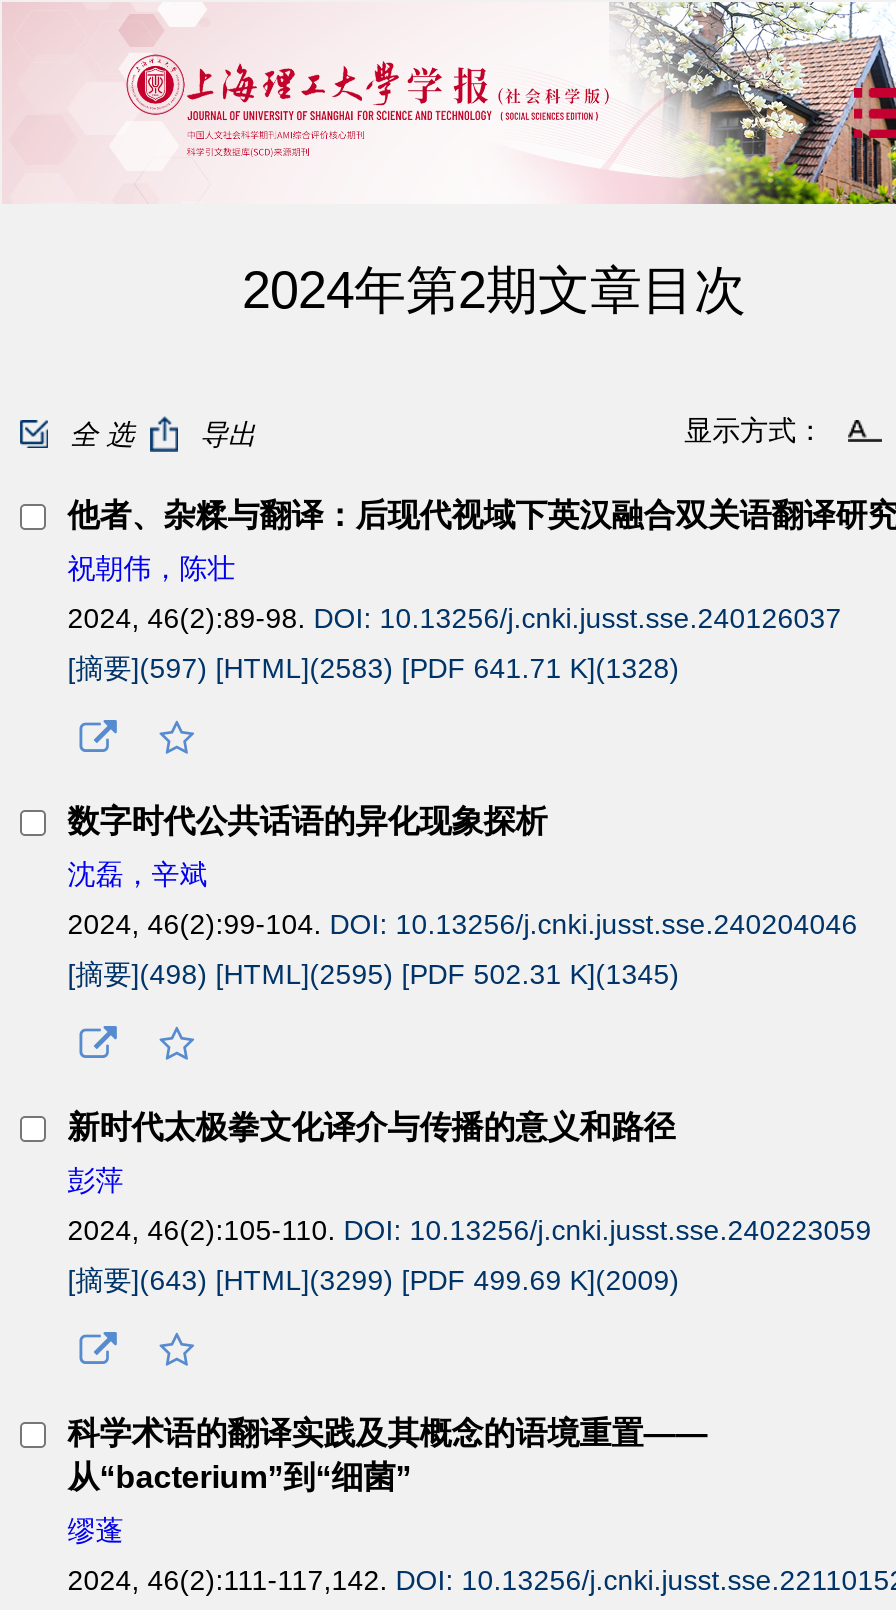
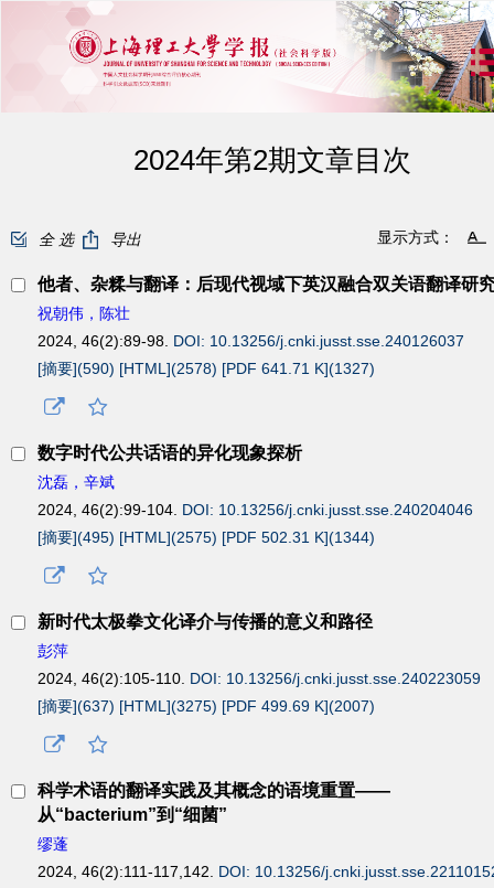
- [摘要](597) [HTML](2583) [PDF 641.71 K](1328)
+ [摘要](590) [HTML](2578) [PDF 641.71 K](1327)

- [摘要](498) [HTML](2595) [PDF 502.31 K](1345)
+ [摘要](495) [HTML](2575) [PDF 502.31 K](1344)

- [摘要](643) [HTML](3299) [PDF 499.69 K](2009)
+ [摘要](637) [HTML](3275) [PDF 499.69 K](2007)
